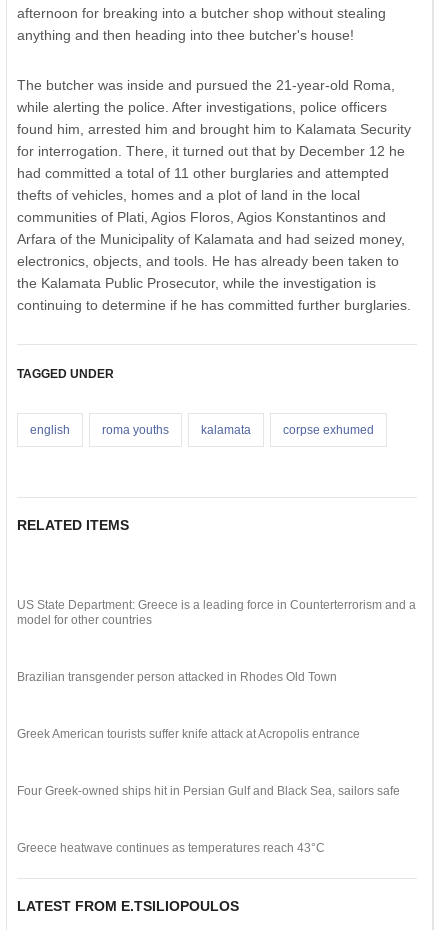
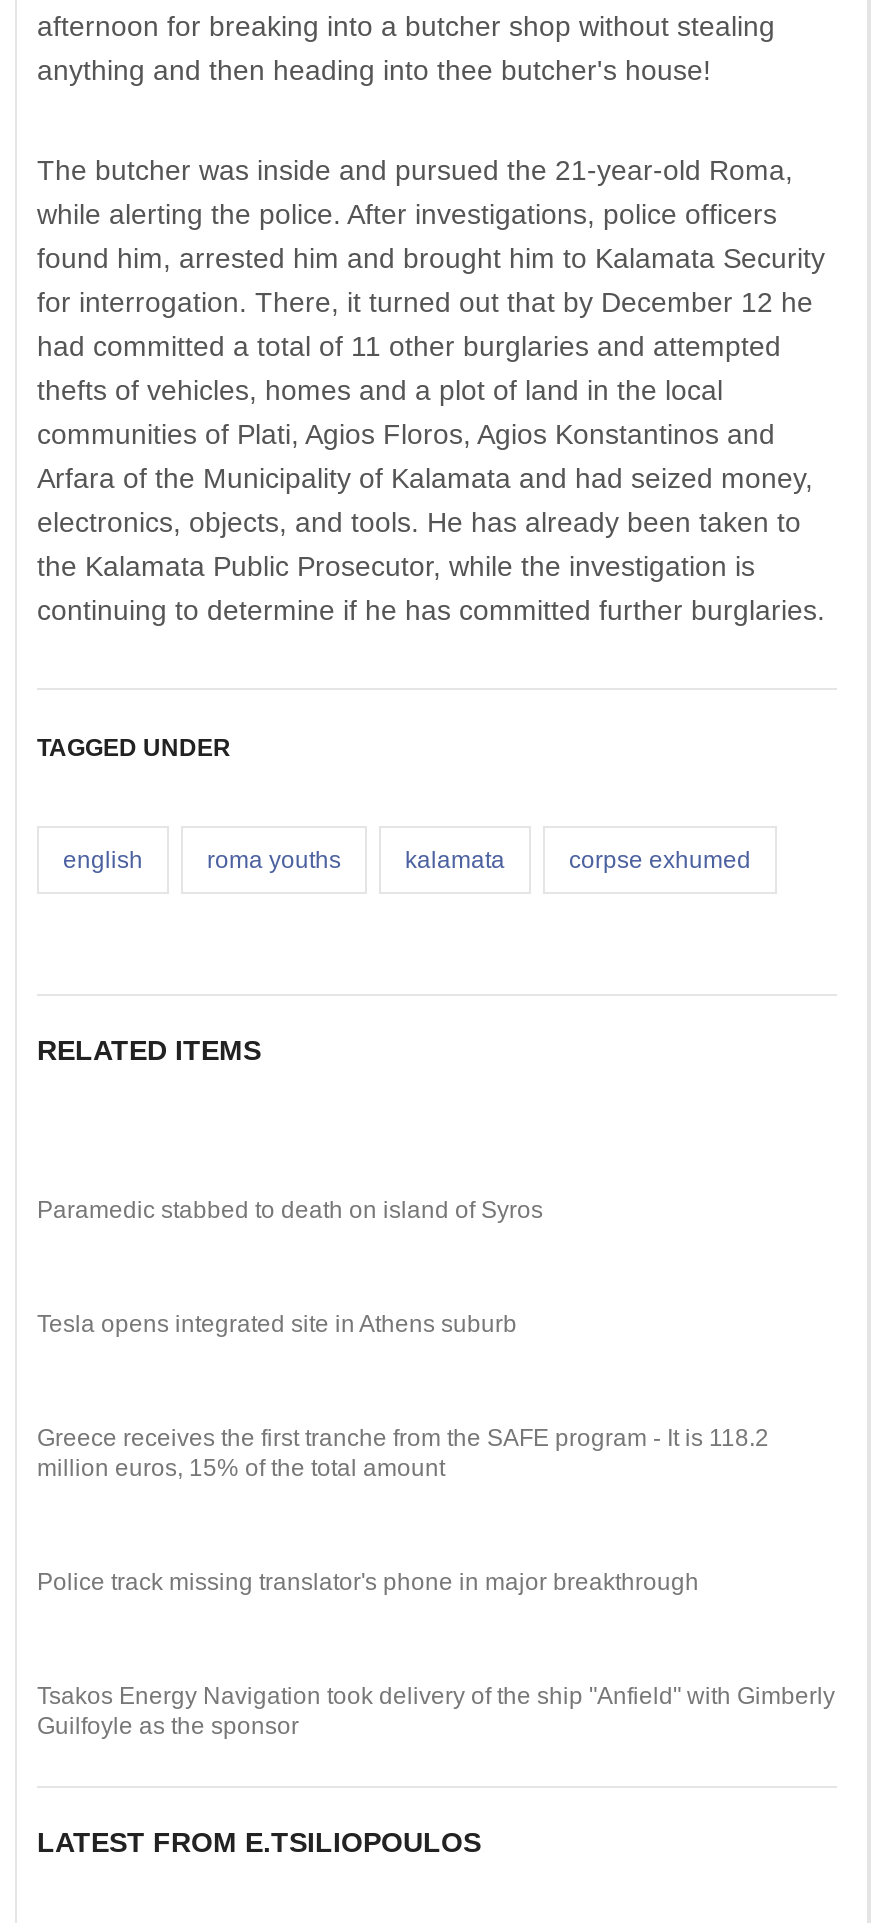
- US State Department: Greece is a leading force in Counterterrorism and a
- model for other countries
+ Paramedic stabbed to death on island of Syros

- Brazilian transgender person attacked in Rhodes Old Town
+ Tesla opens integrated site in Athens suburb

- Greek American tourists suffer knife attack at Acropolis entrance
+ Greece receives the first tranche from the SAFE program - It is 118.2
+ million euros, 15% of the total amount

- Four Greek-owned ships hit in Persian Gulf and Black Sea, sailors safe
+ Police track missing translator's phone in major breakthrough

- Greece heatwave continues as temperatures reach 43°C
+ Tsakos Energy Navigation took delivery of the ship "Anfield" with Gimberly
+ Guilfoyle as the sponsor
